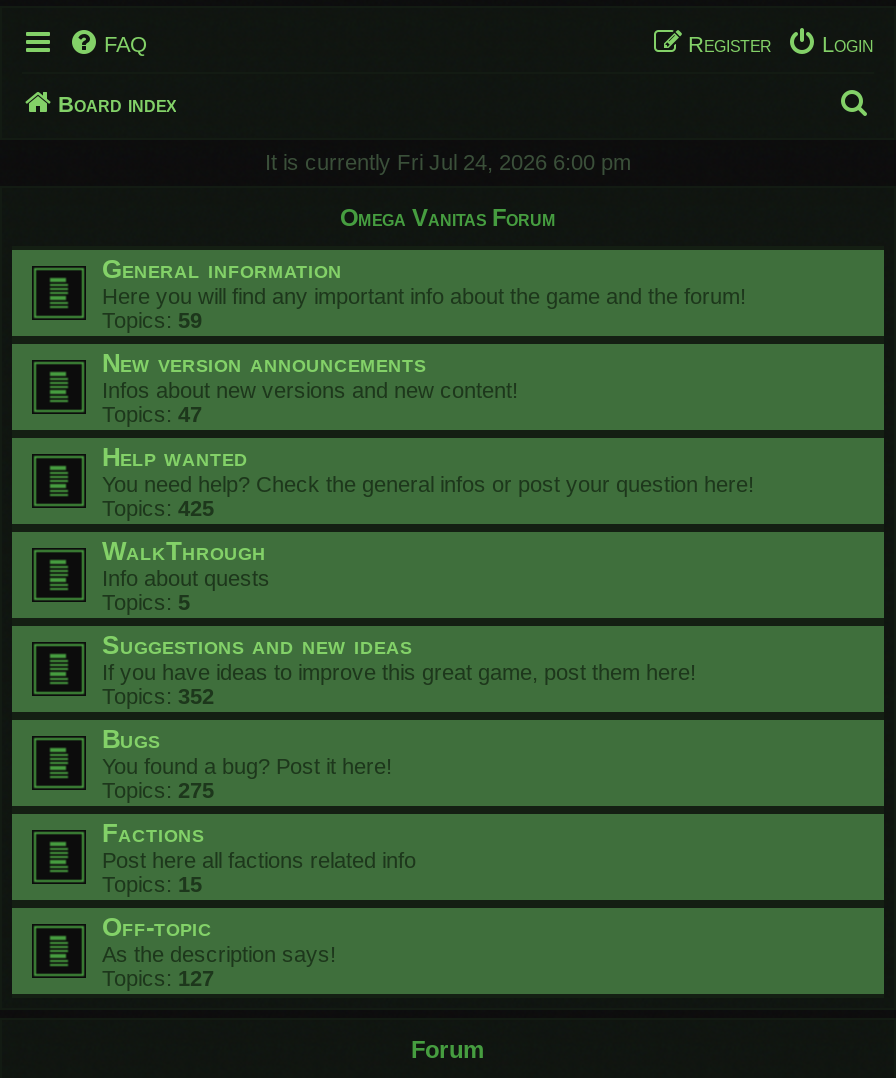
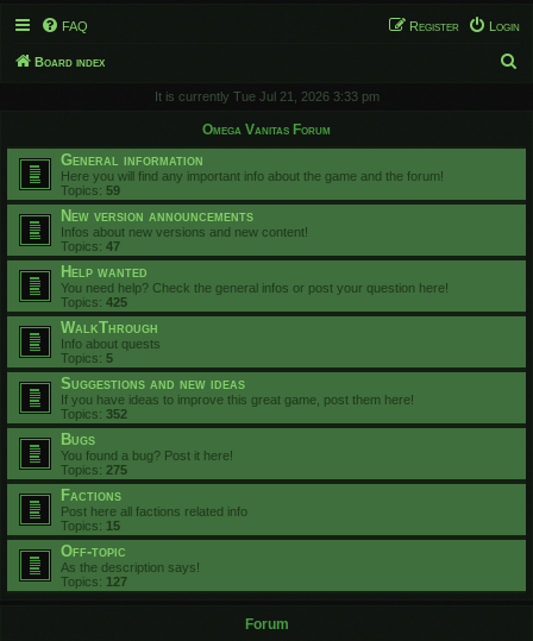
- It is currently Fri Jul 24, 2026 6:00 pm
+ It is currently Tue Jul 21, 2026 3:33 pm
